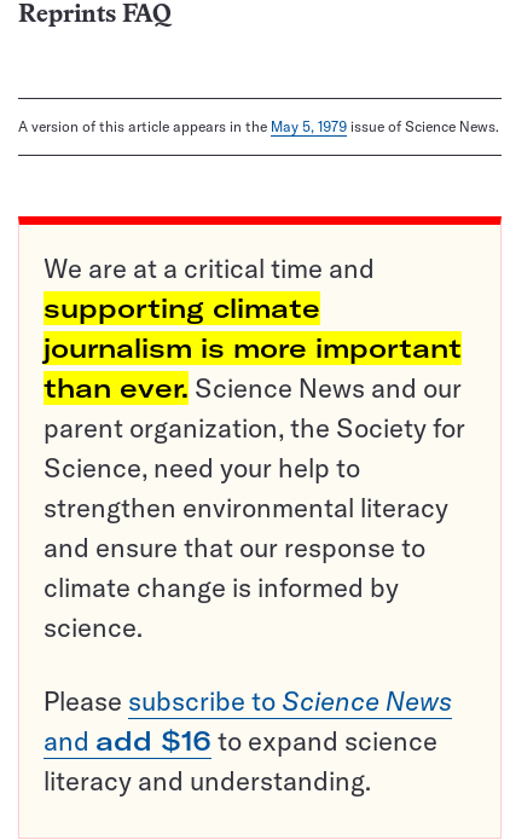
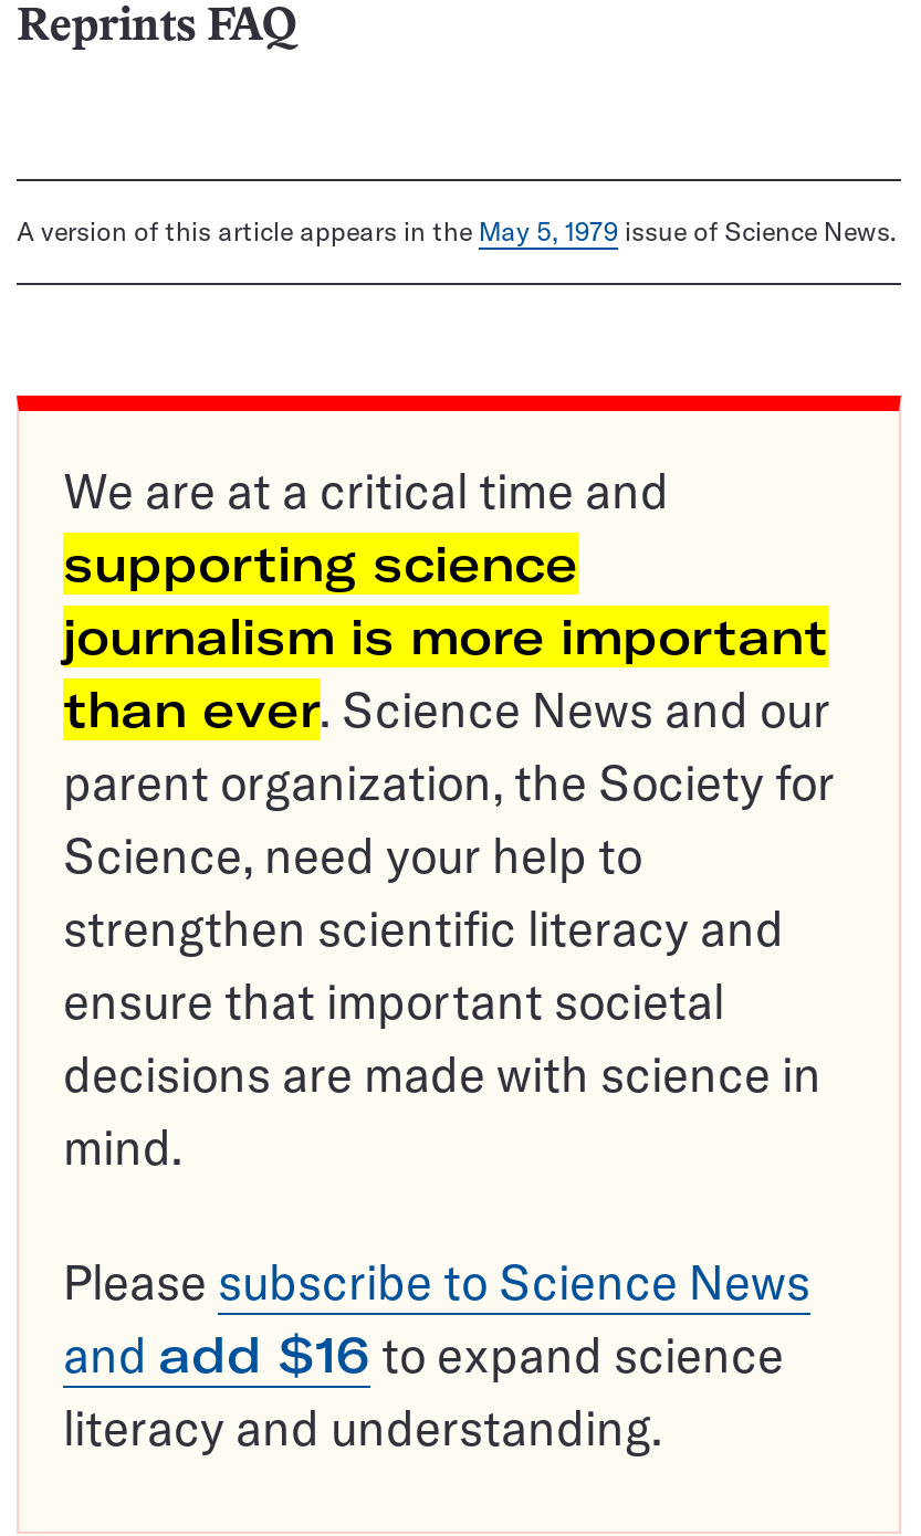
- supporting climate
+ supporting science

- strengthen environmental literacy
- and ensure that our response to
- climate change is informed by
- science.
+ strengthen scientific literacy and
+ ensure that important societal
+ decisions are made with science in
+ mind.
